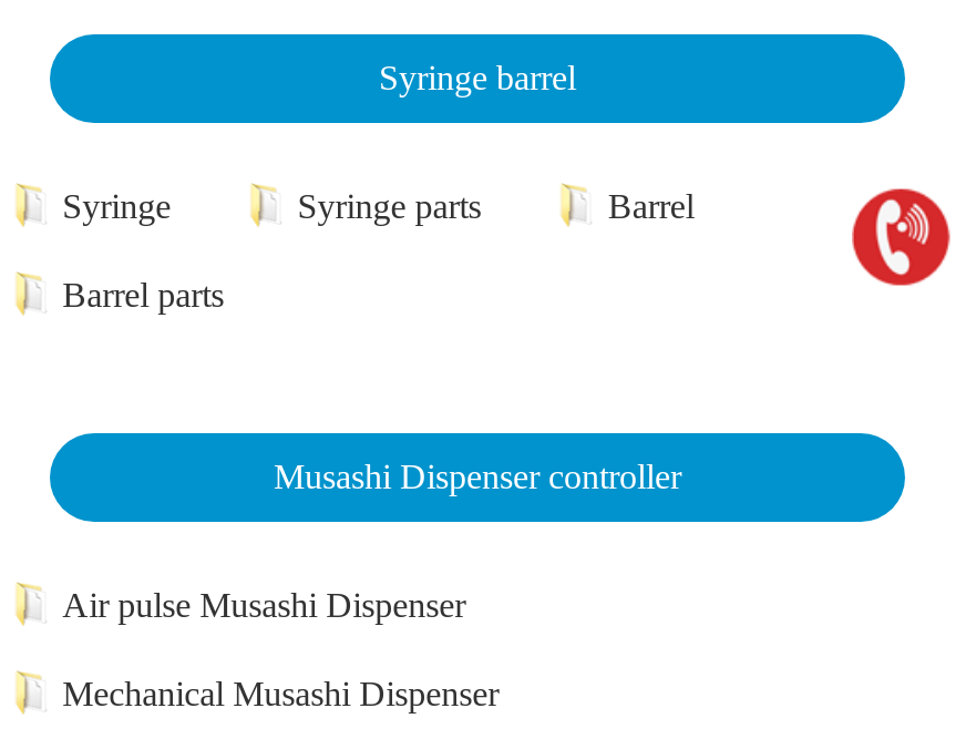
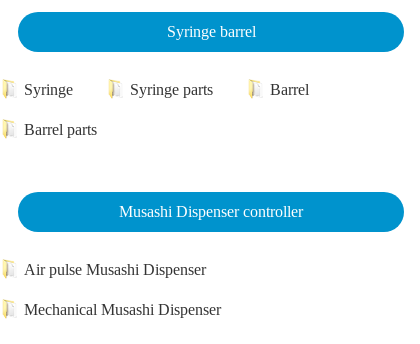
- [image]
